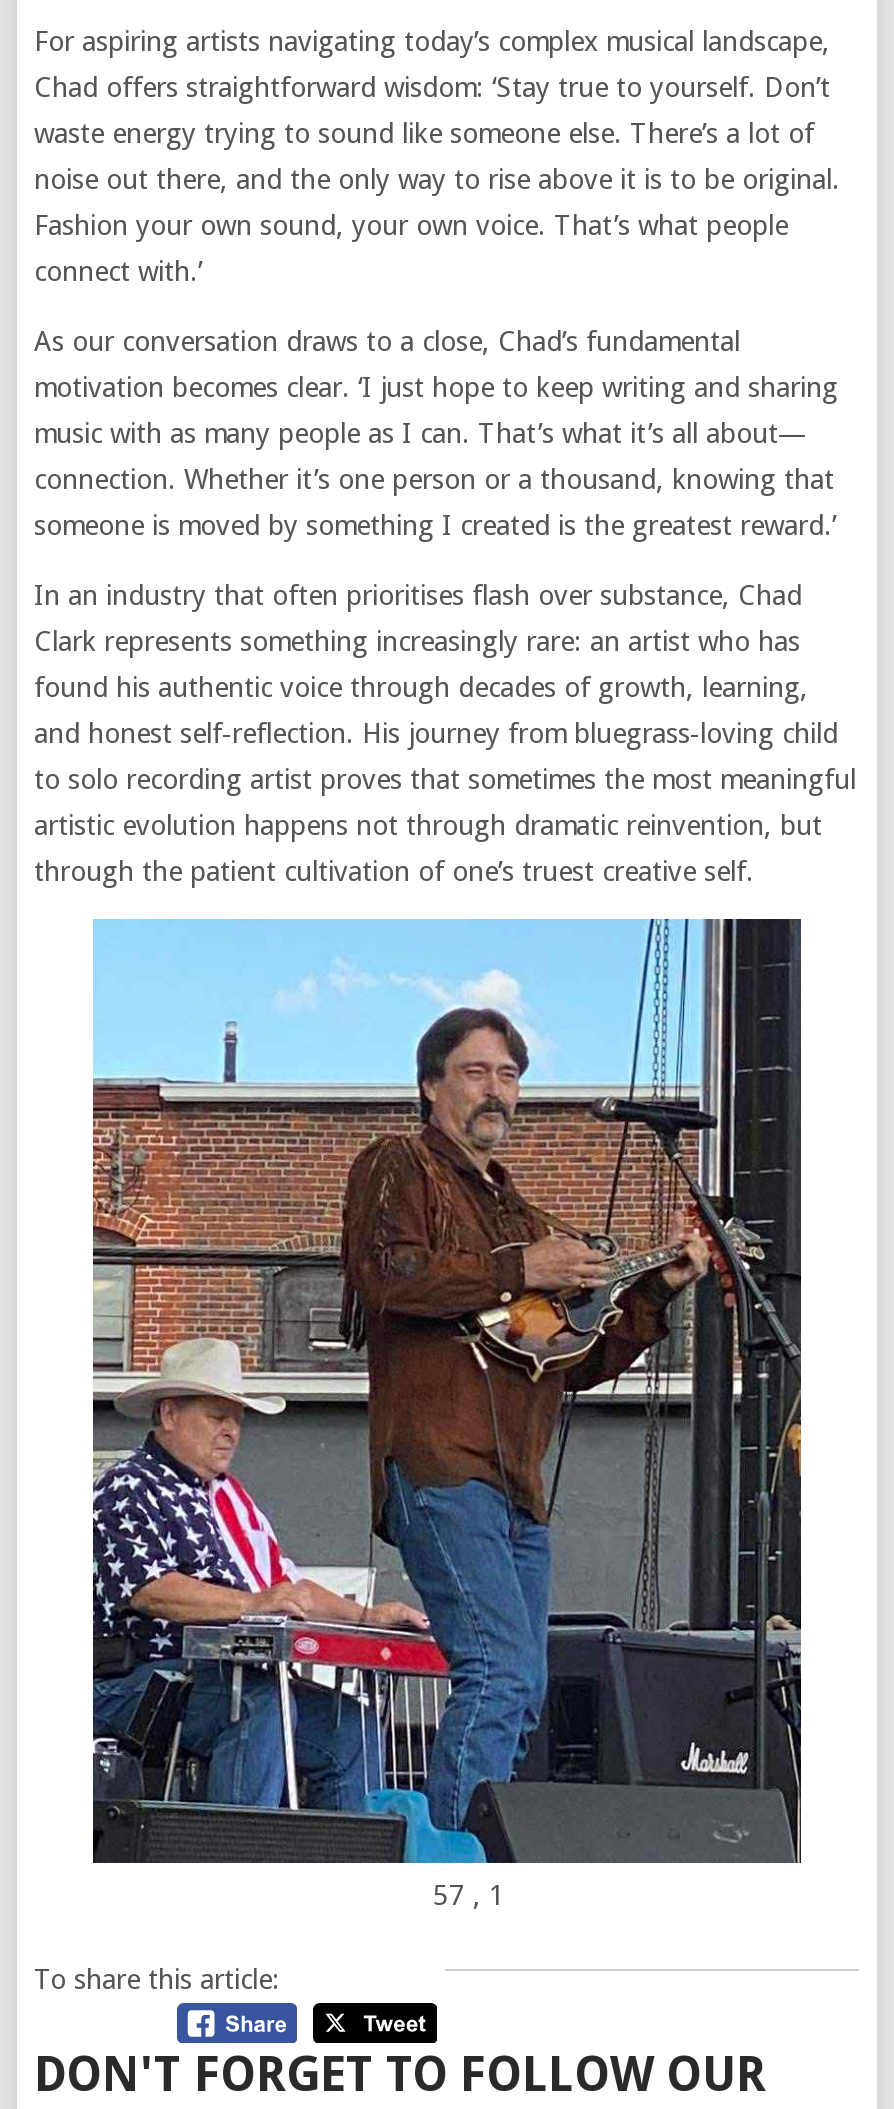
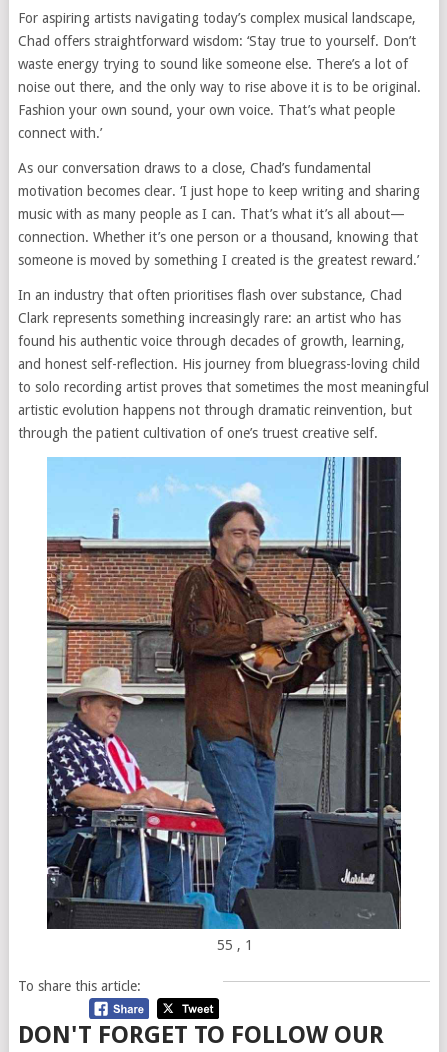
- 57, 1
+ 55, 1
